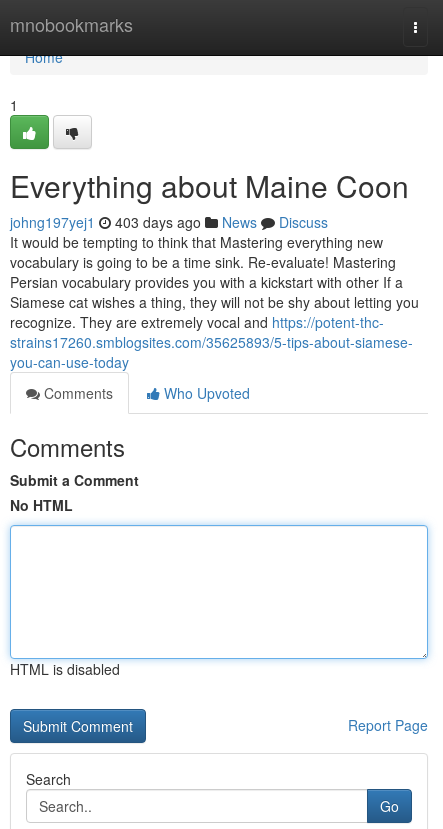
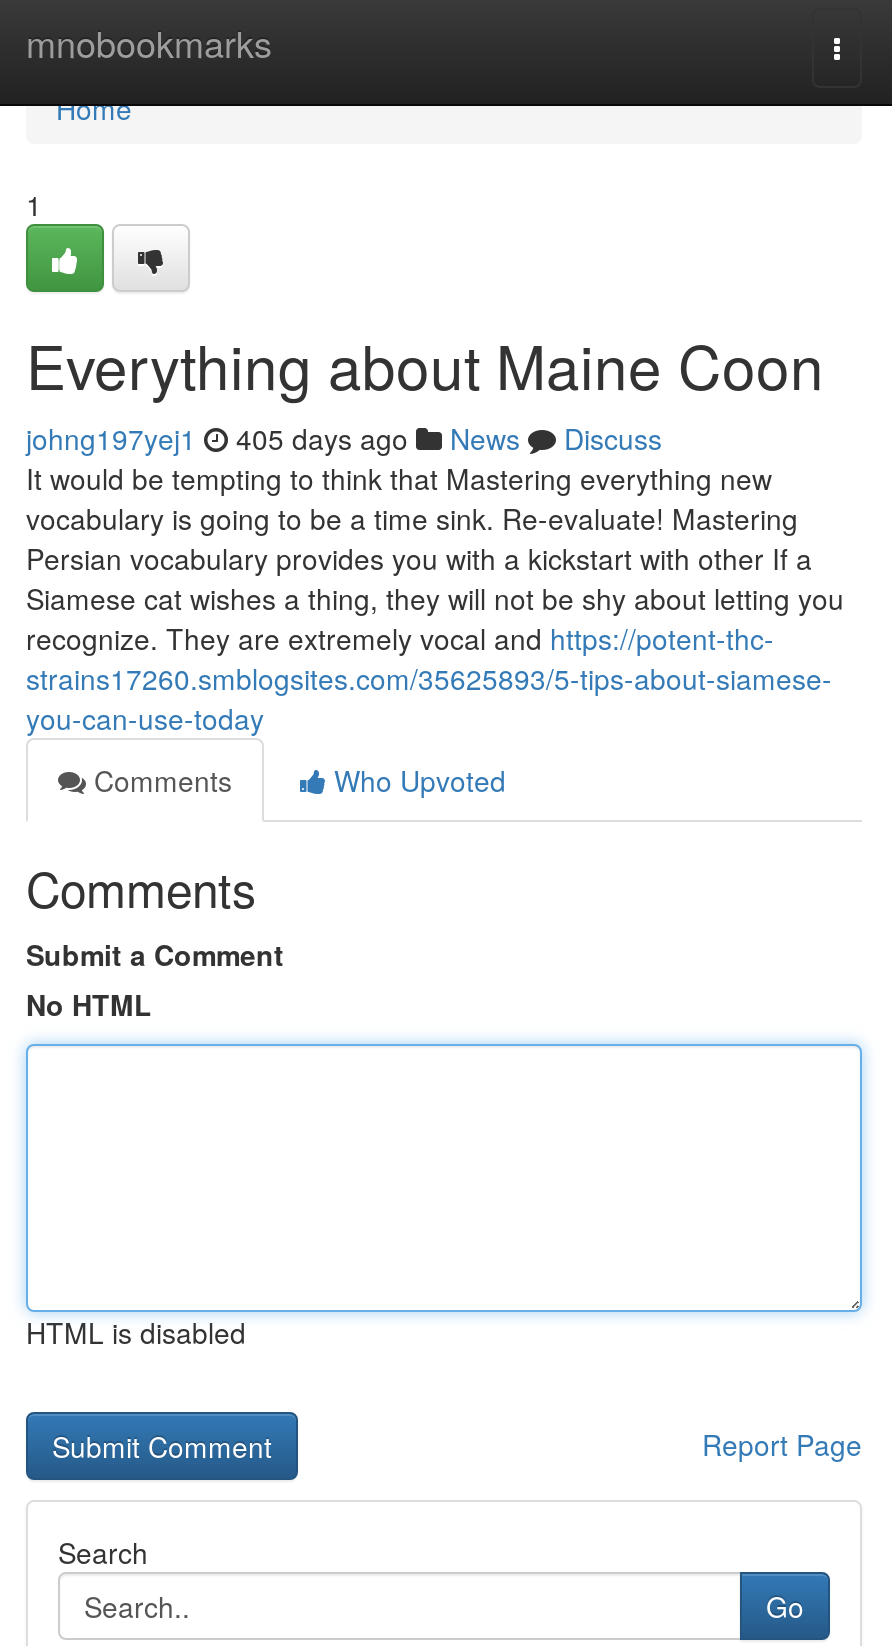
- johng197yej1 403 days ago News Discuss
+ johng197yej1 405 days ago News Discuss
